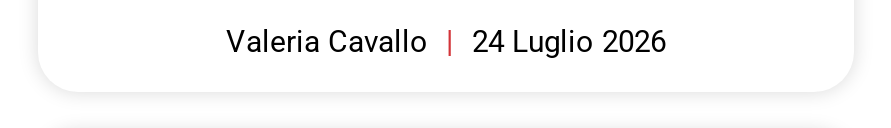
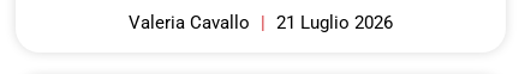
- Valeria Cavallo 24 Luglio 2026
+ Valeria Cavallo 21 Luglio 2026
